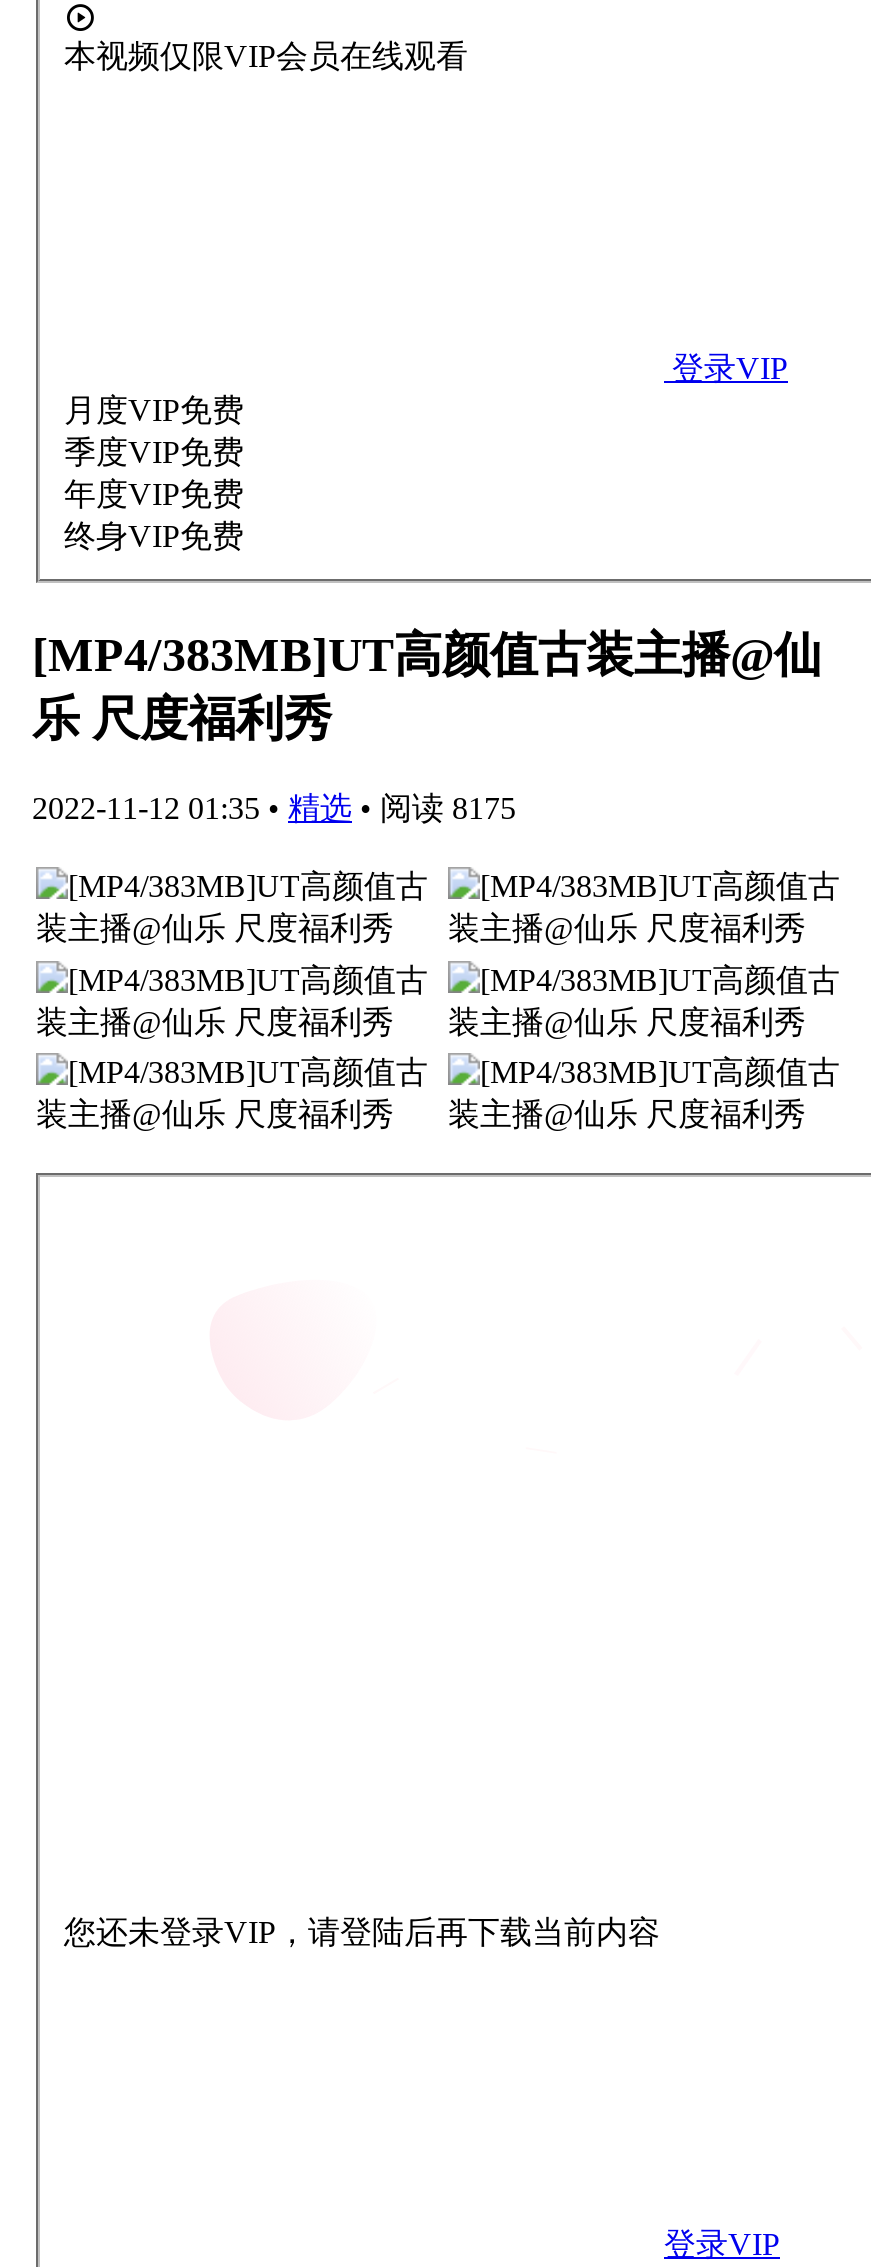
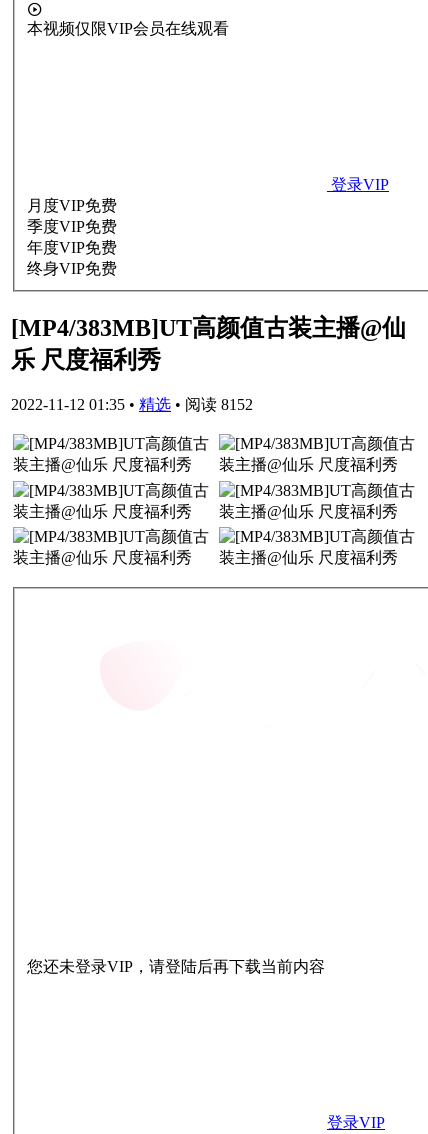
- 2022-11-12 01:35 • 精选 • 阅读 8175
+ 2022-11-12 01:35 • 精选 • 阅读 8152
